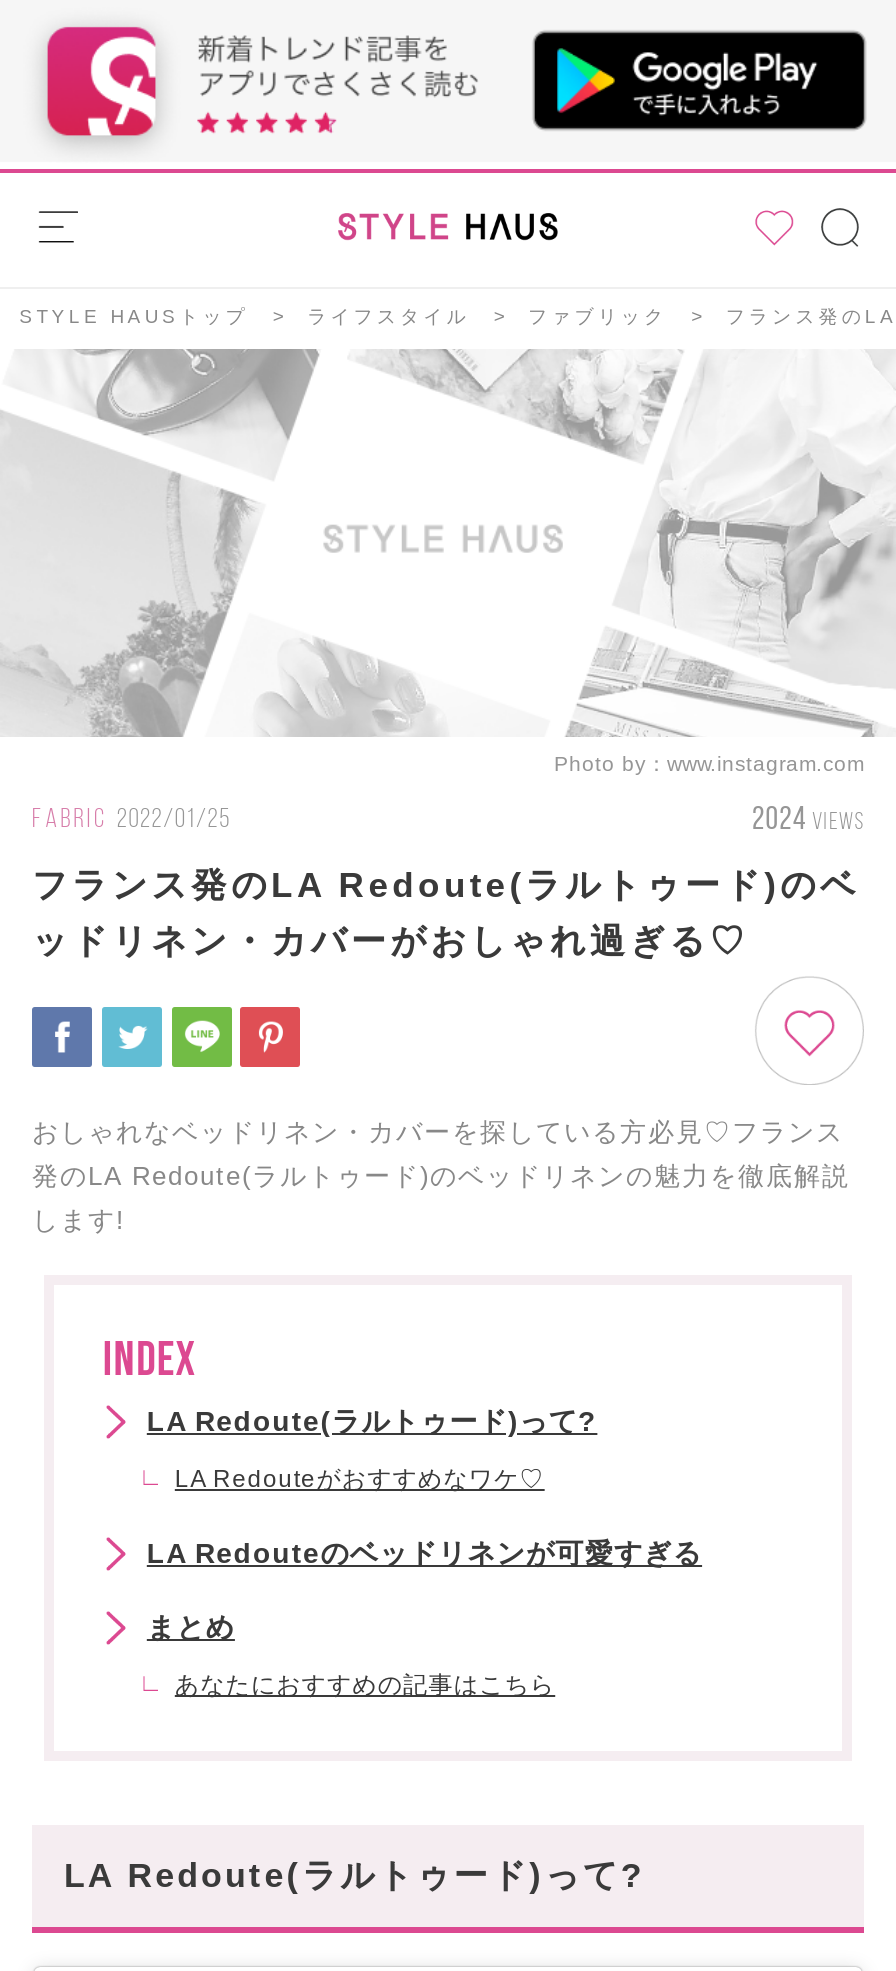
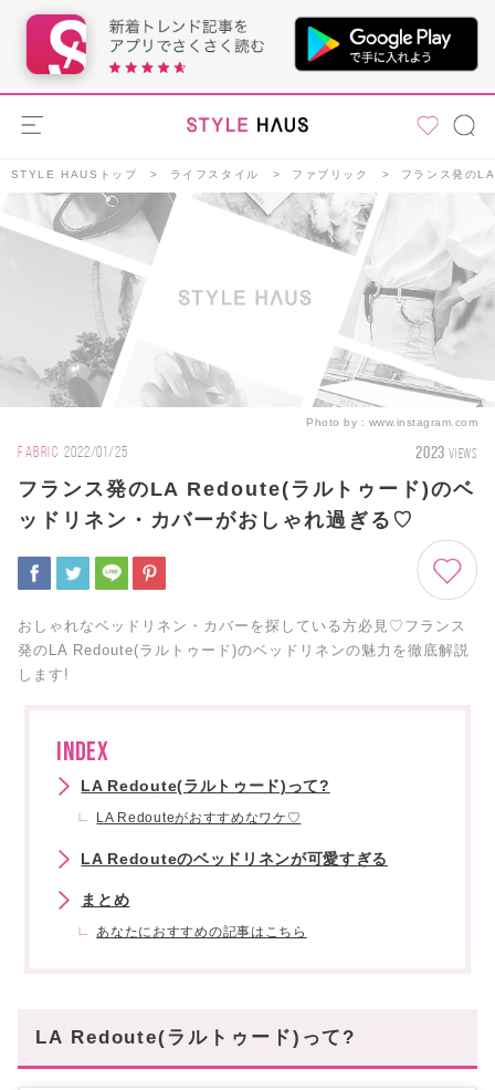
- 2024 VIEWS
+ 2023 VIEWS
